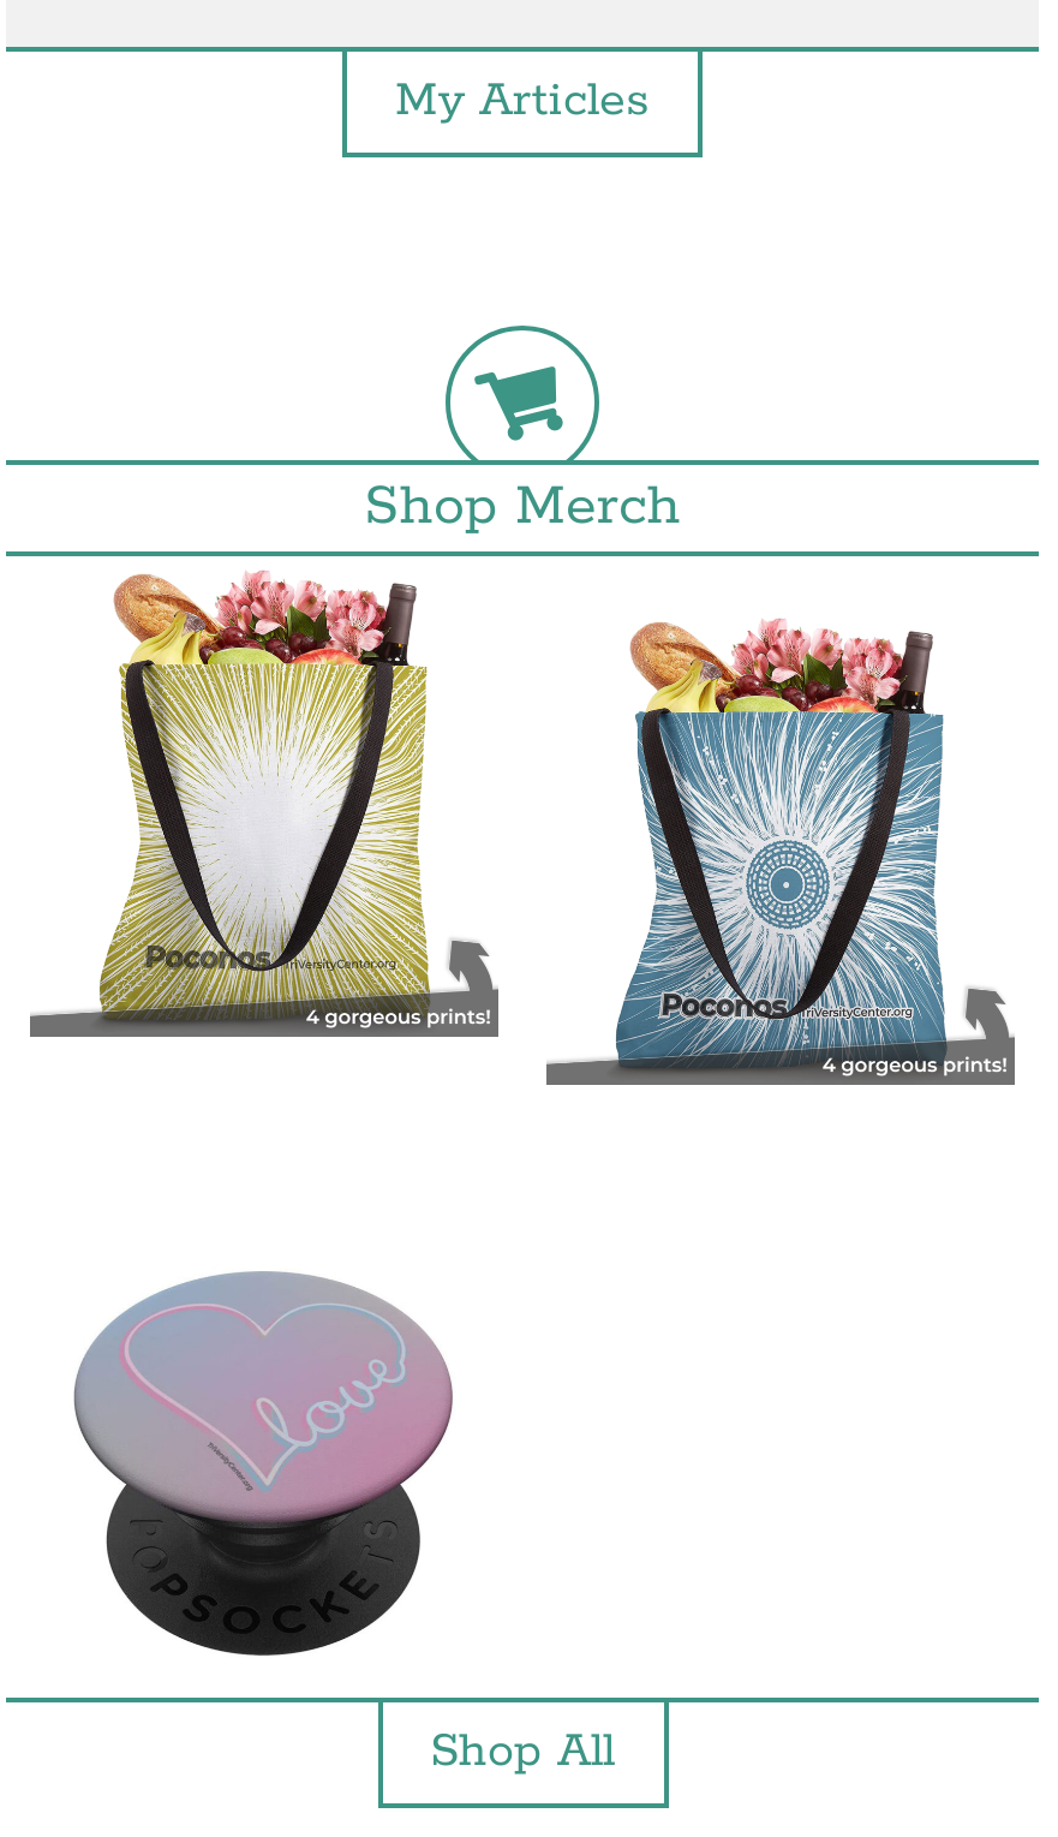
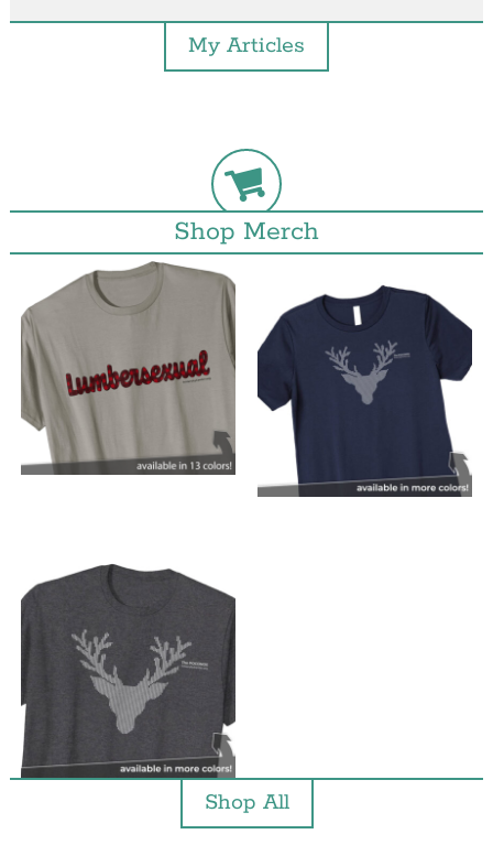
- [image]
+ [image]

- [image]
+ [image]

- [image]
+ [image]
